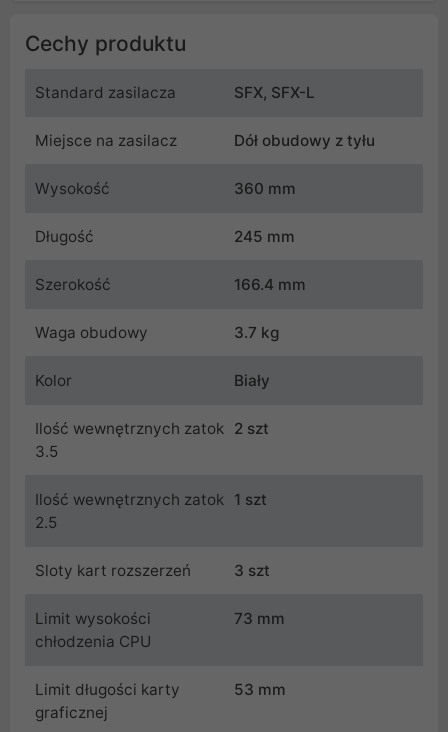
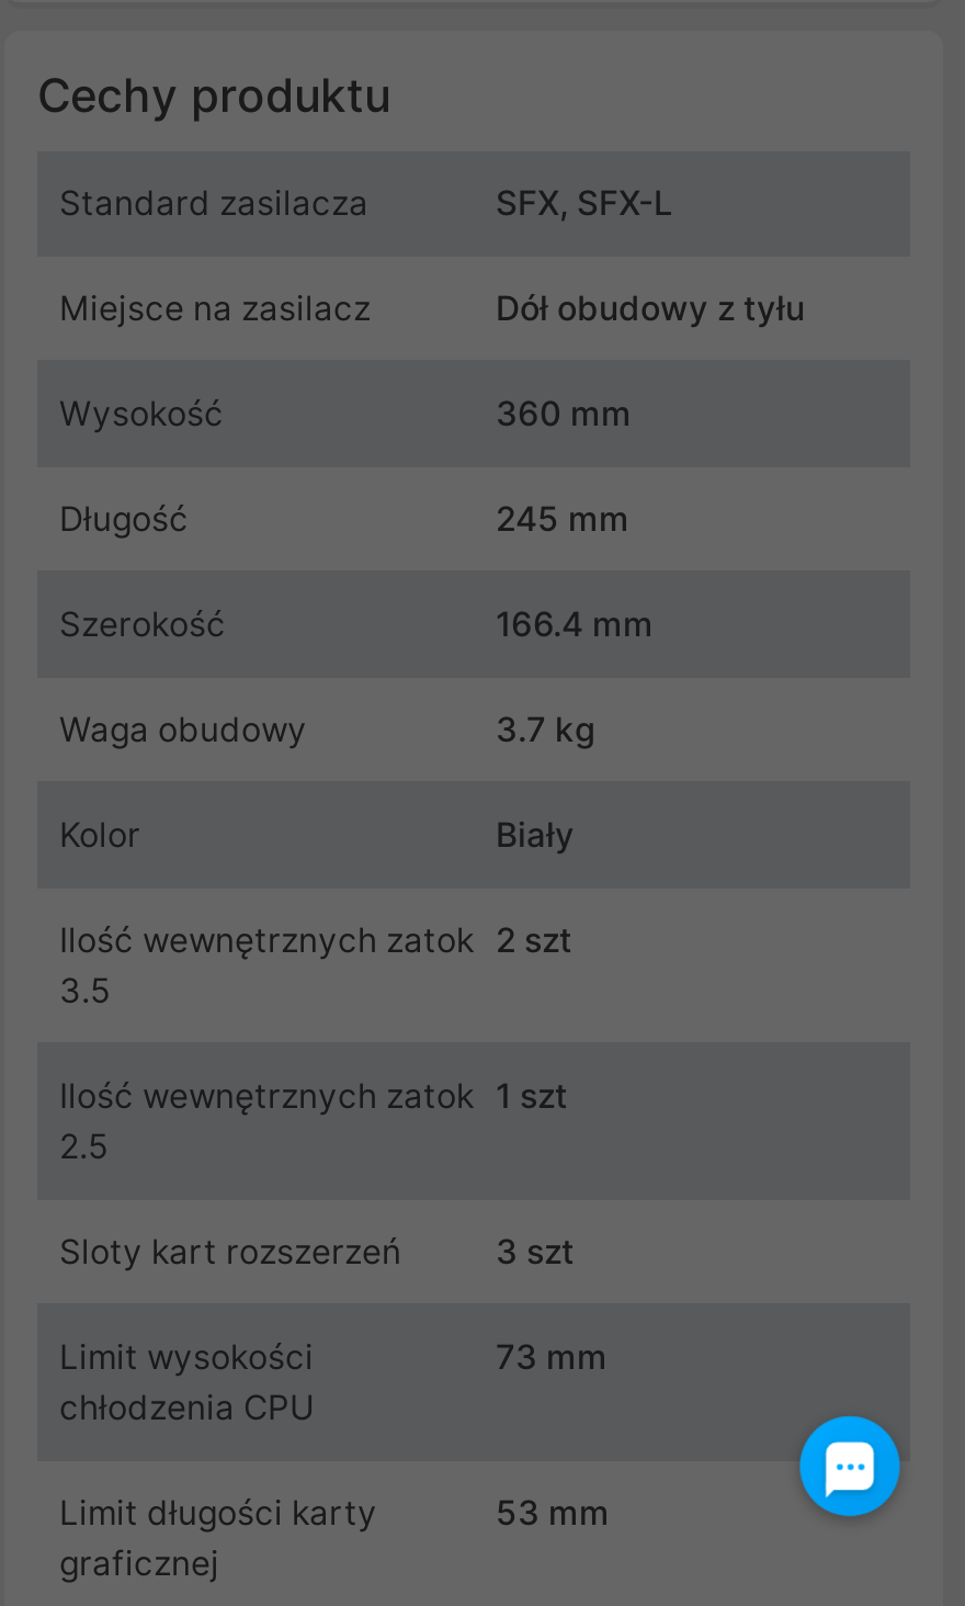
+ [image]
